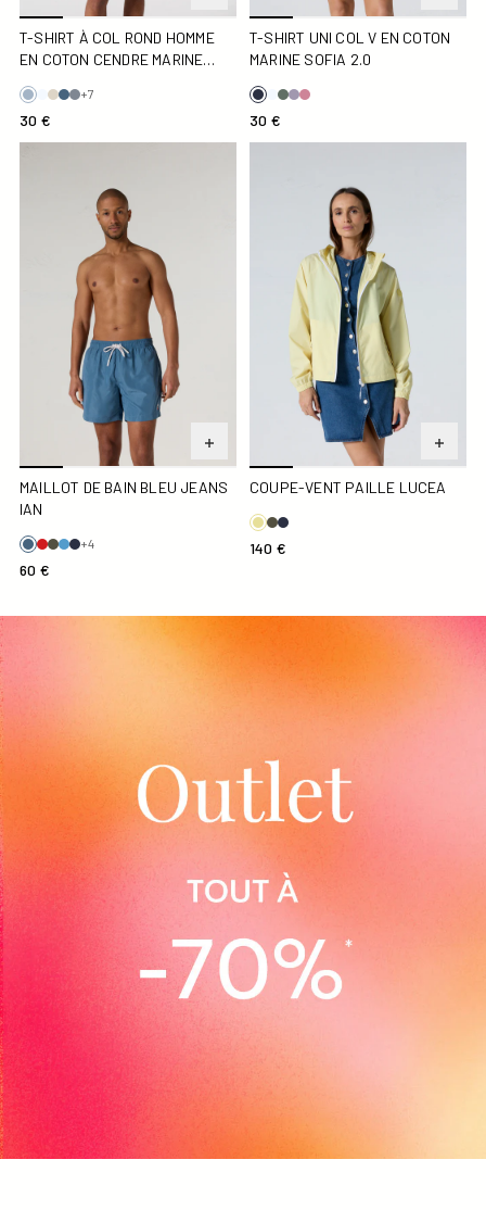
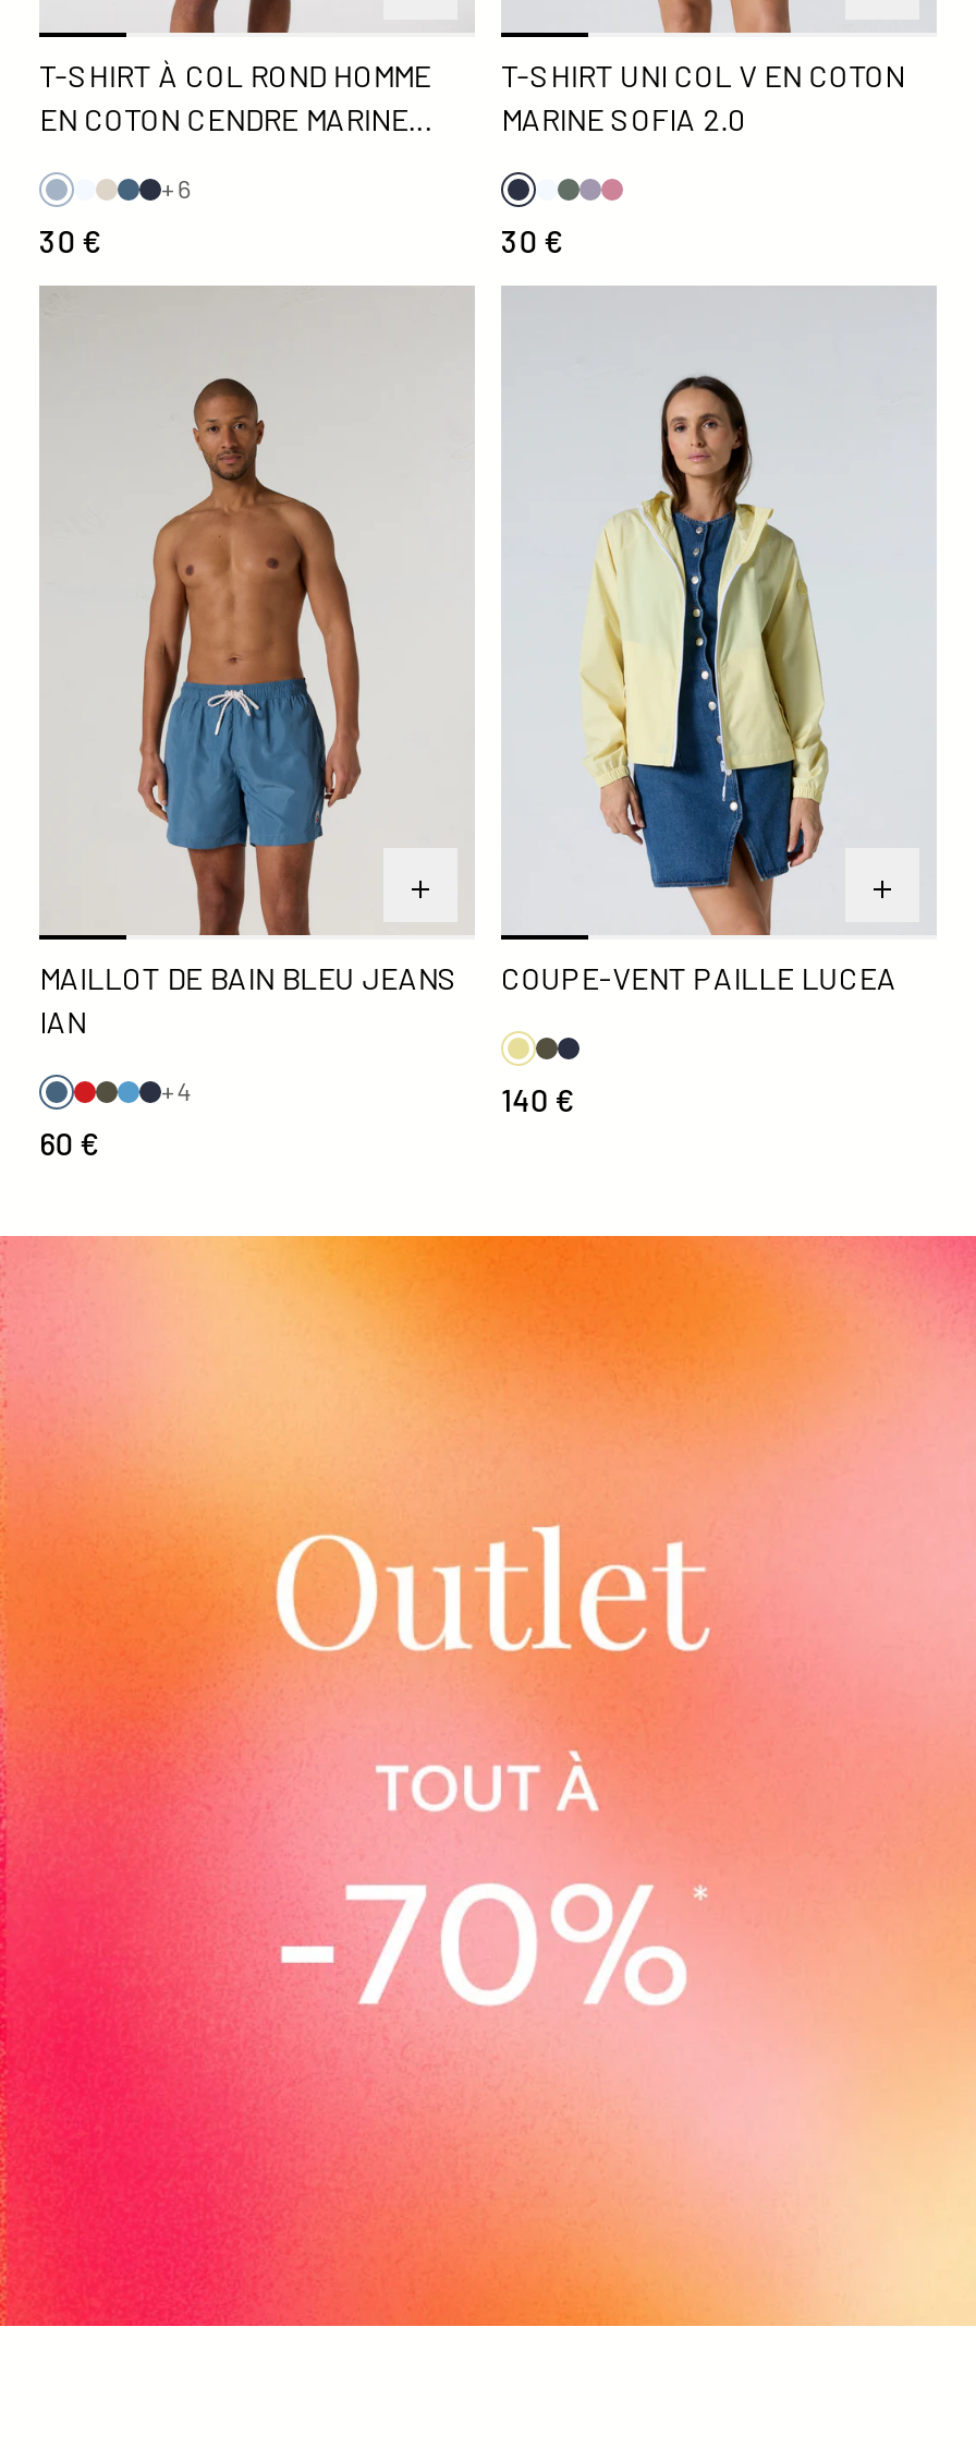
- +7
+ +6
